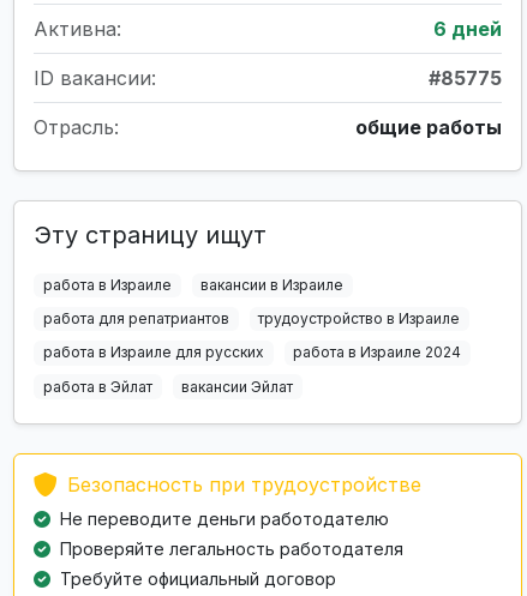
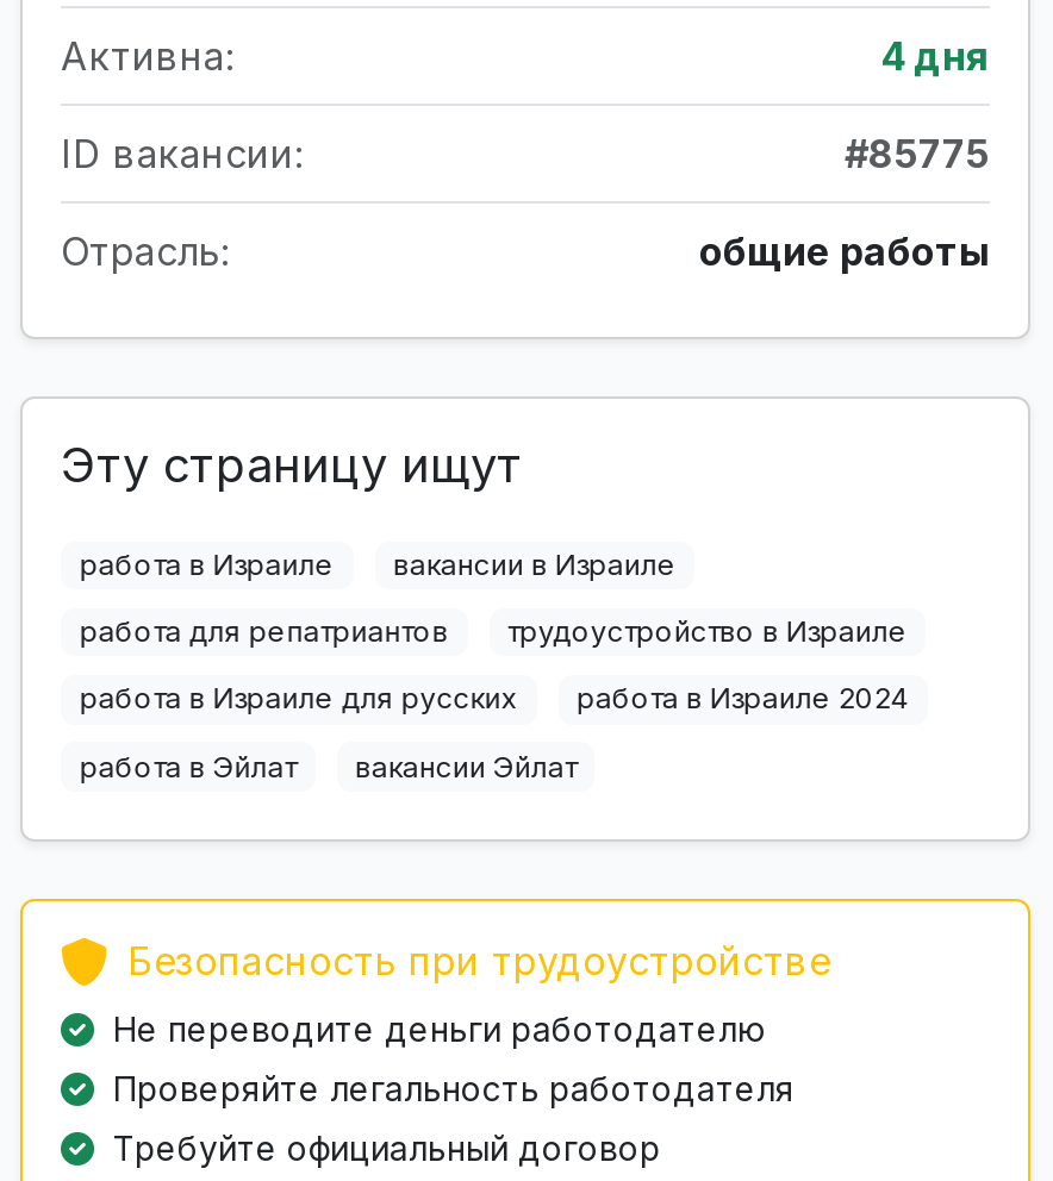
- 6 дней
+ 4 дня
